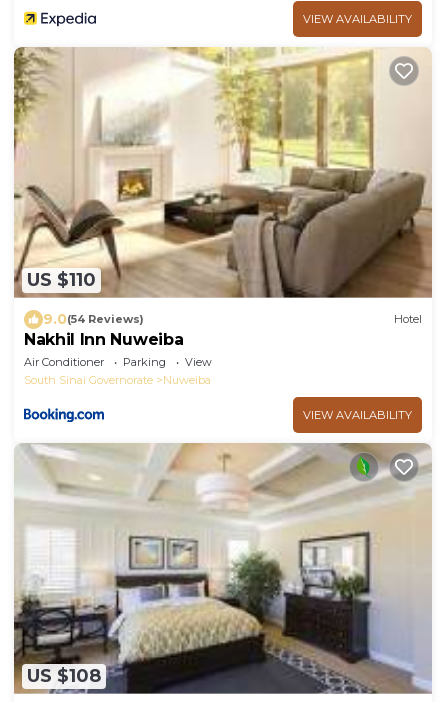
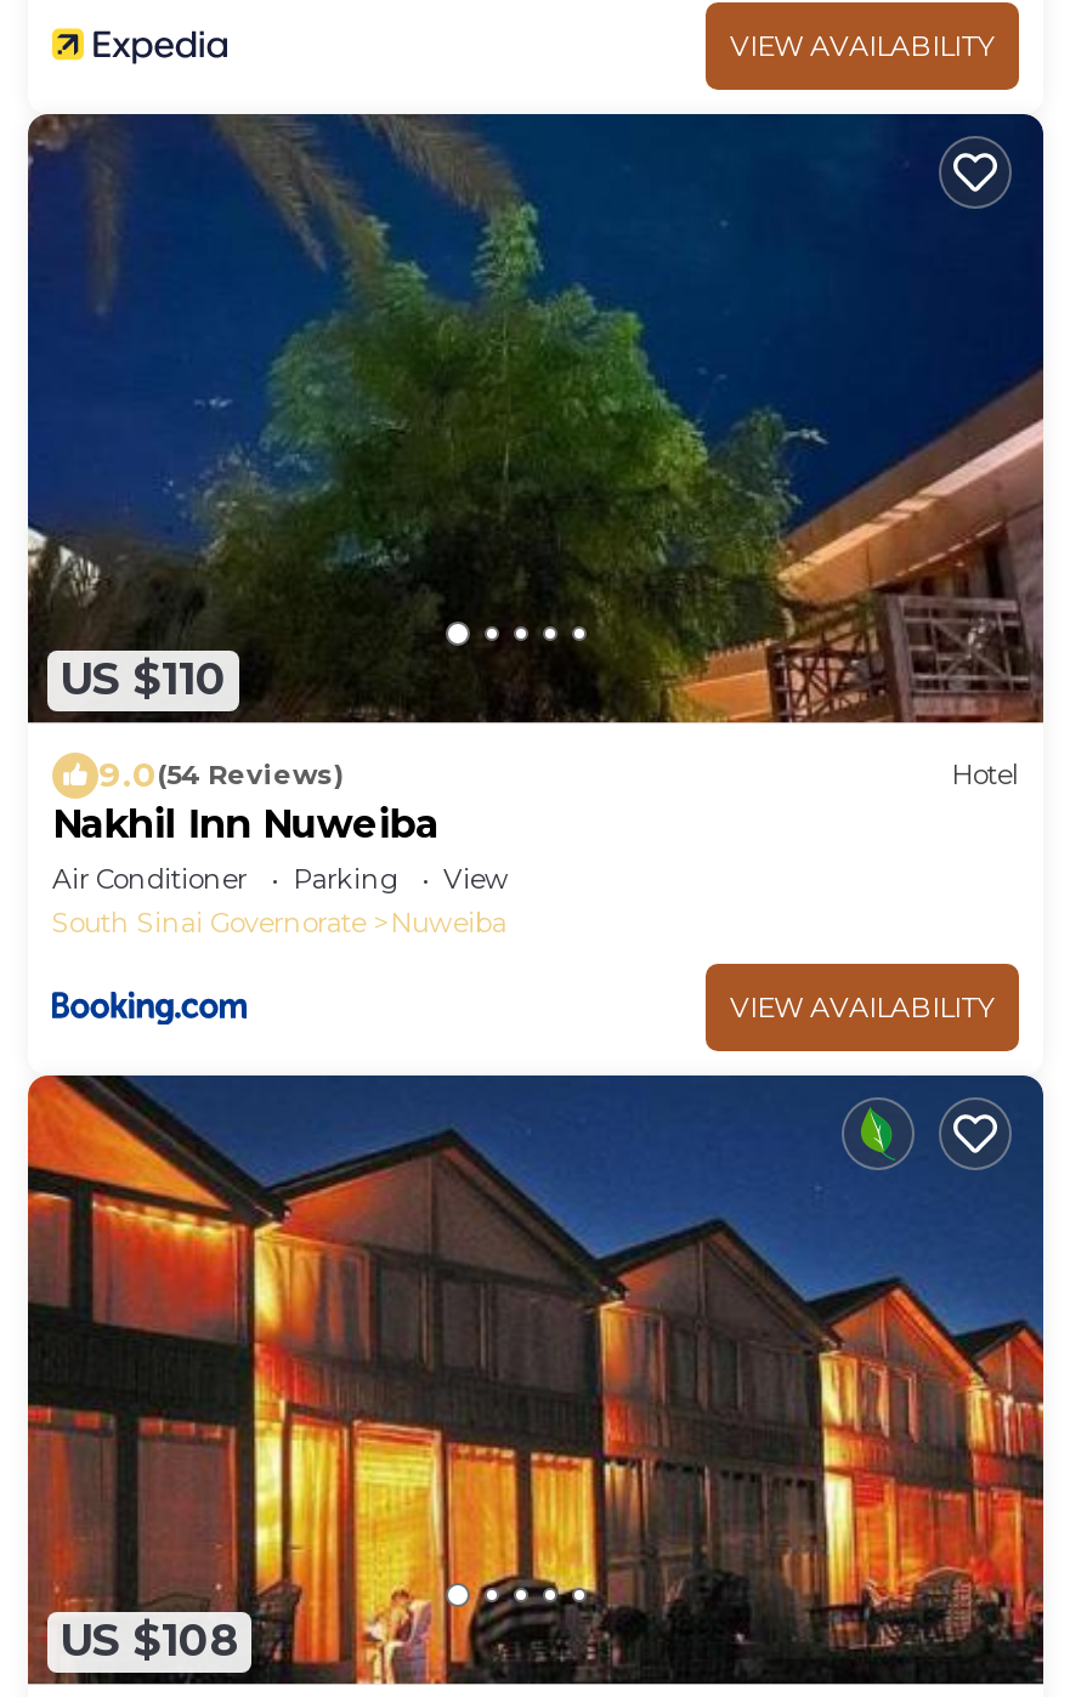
- [image]
+ [image]

- [image]
+ [image]
